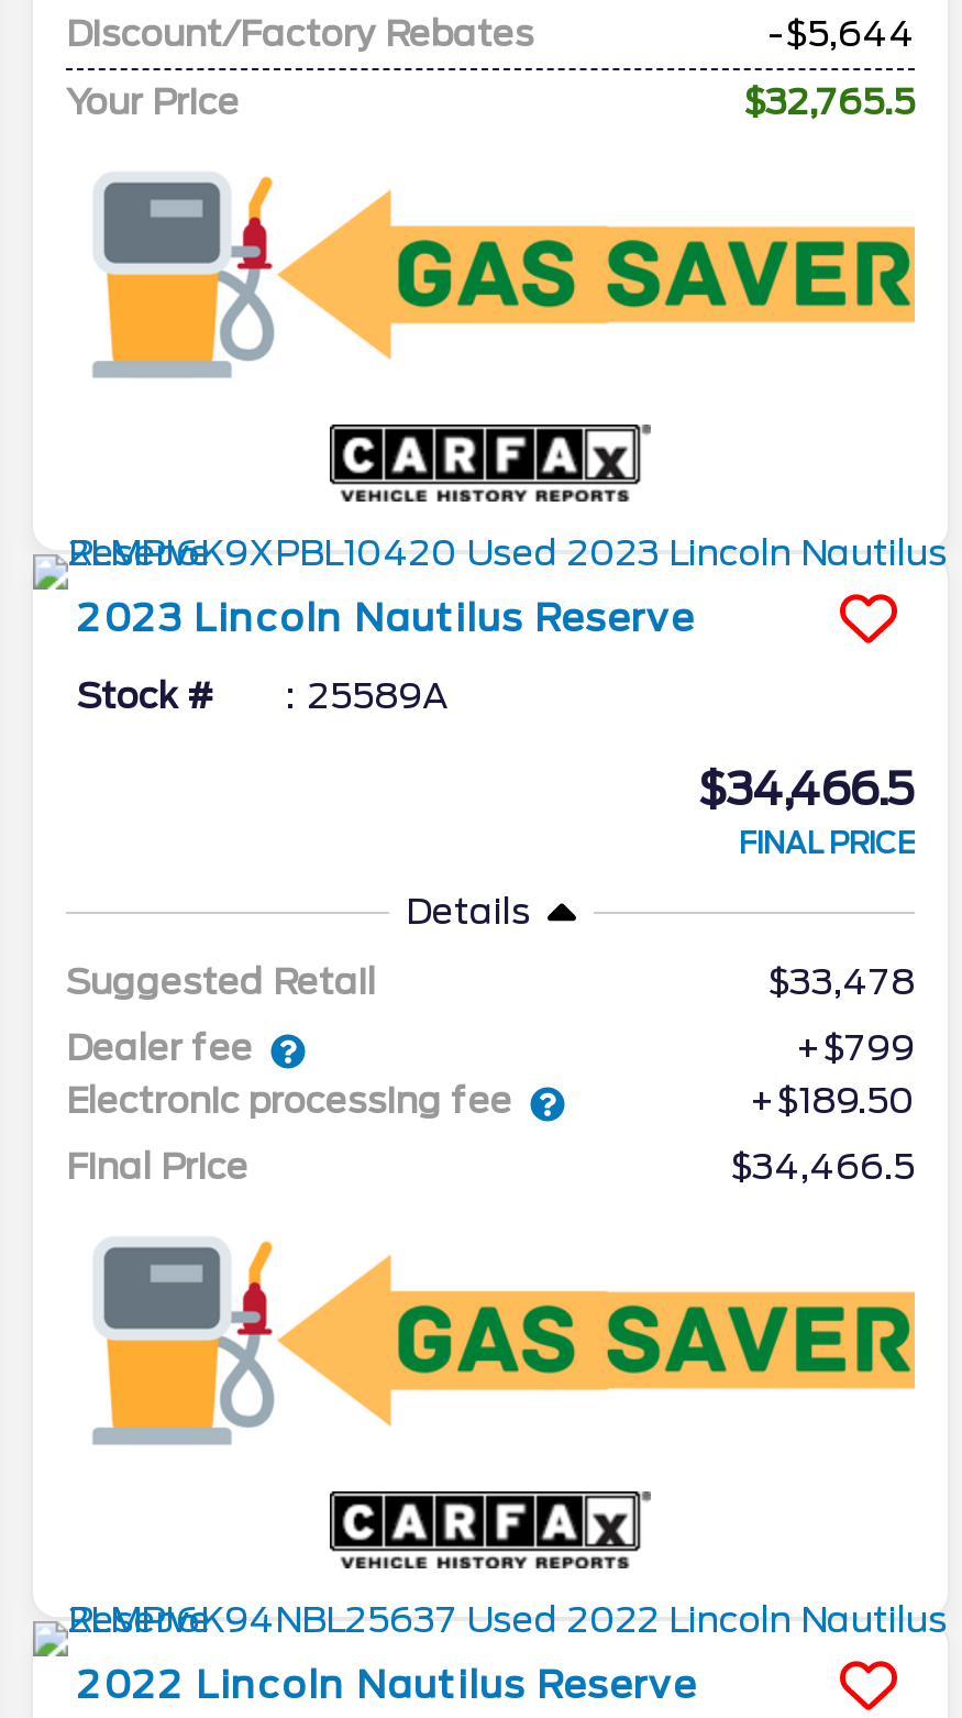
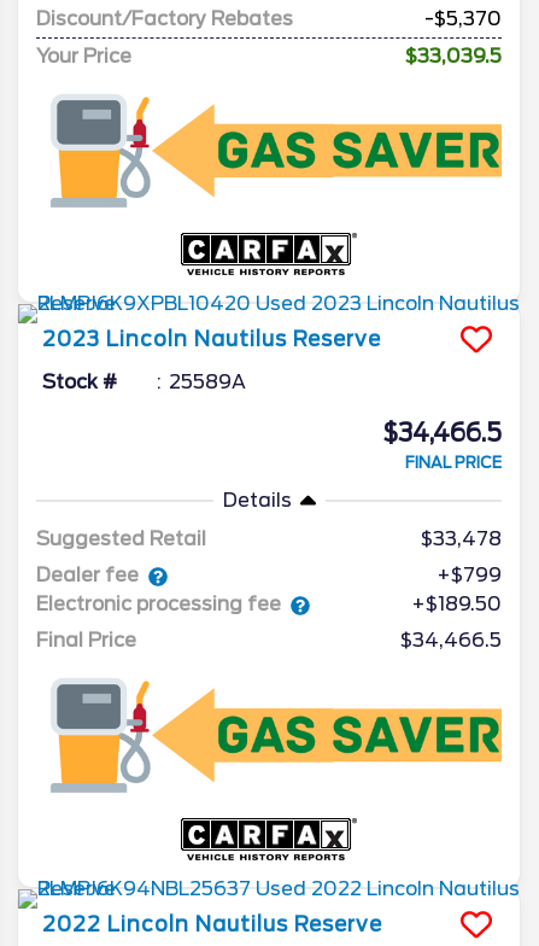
- -$5,644
+ -$5,370

- $32,765.5
+ $33,039.5
